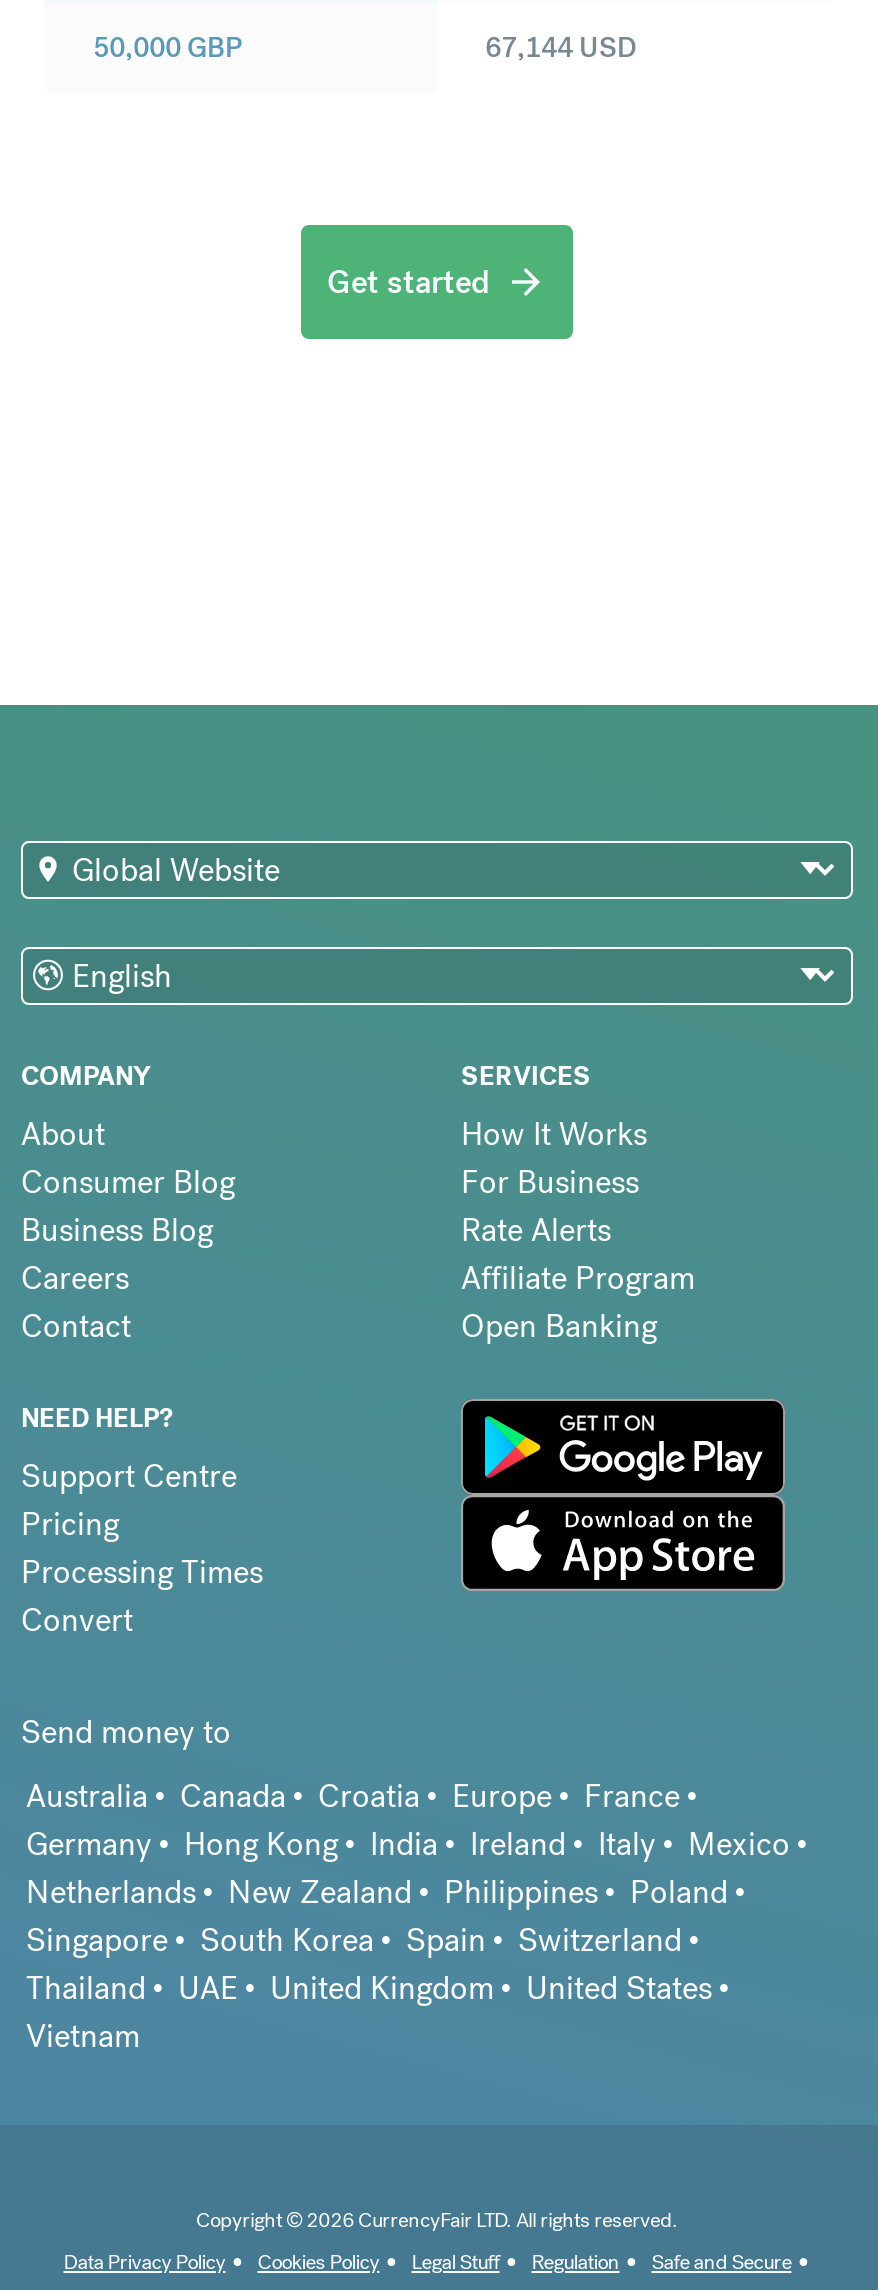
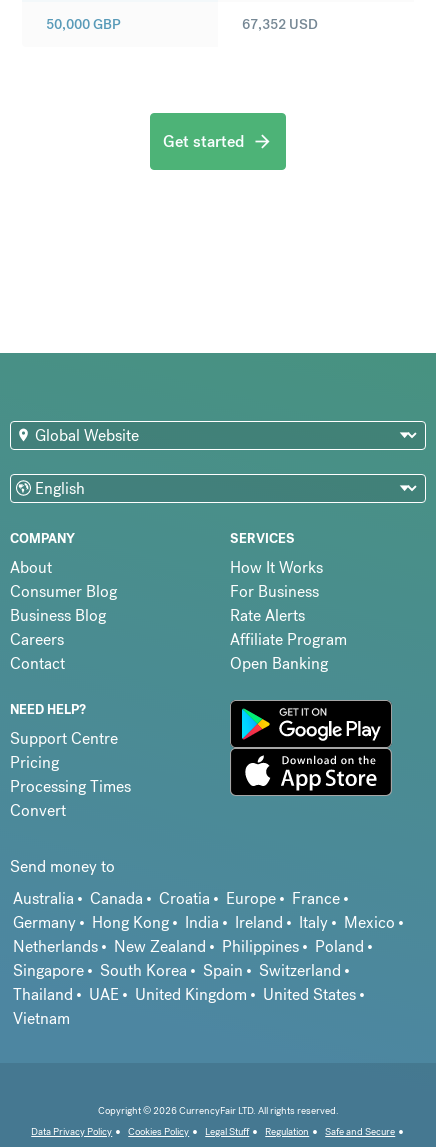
- 67,144 USD
+ 67,352 USD
